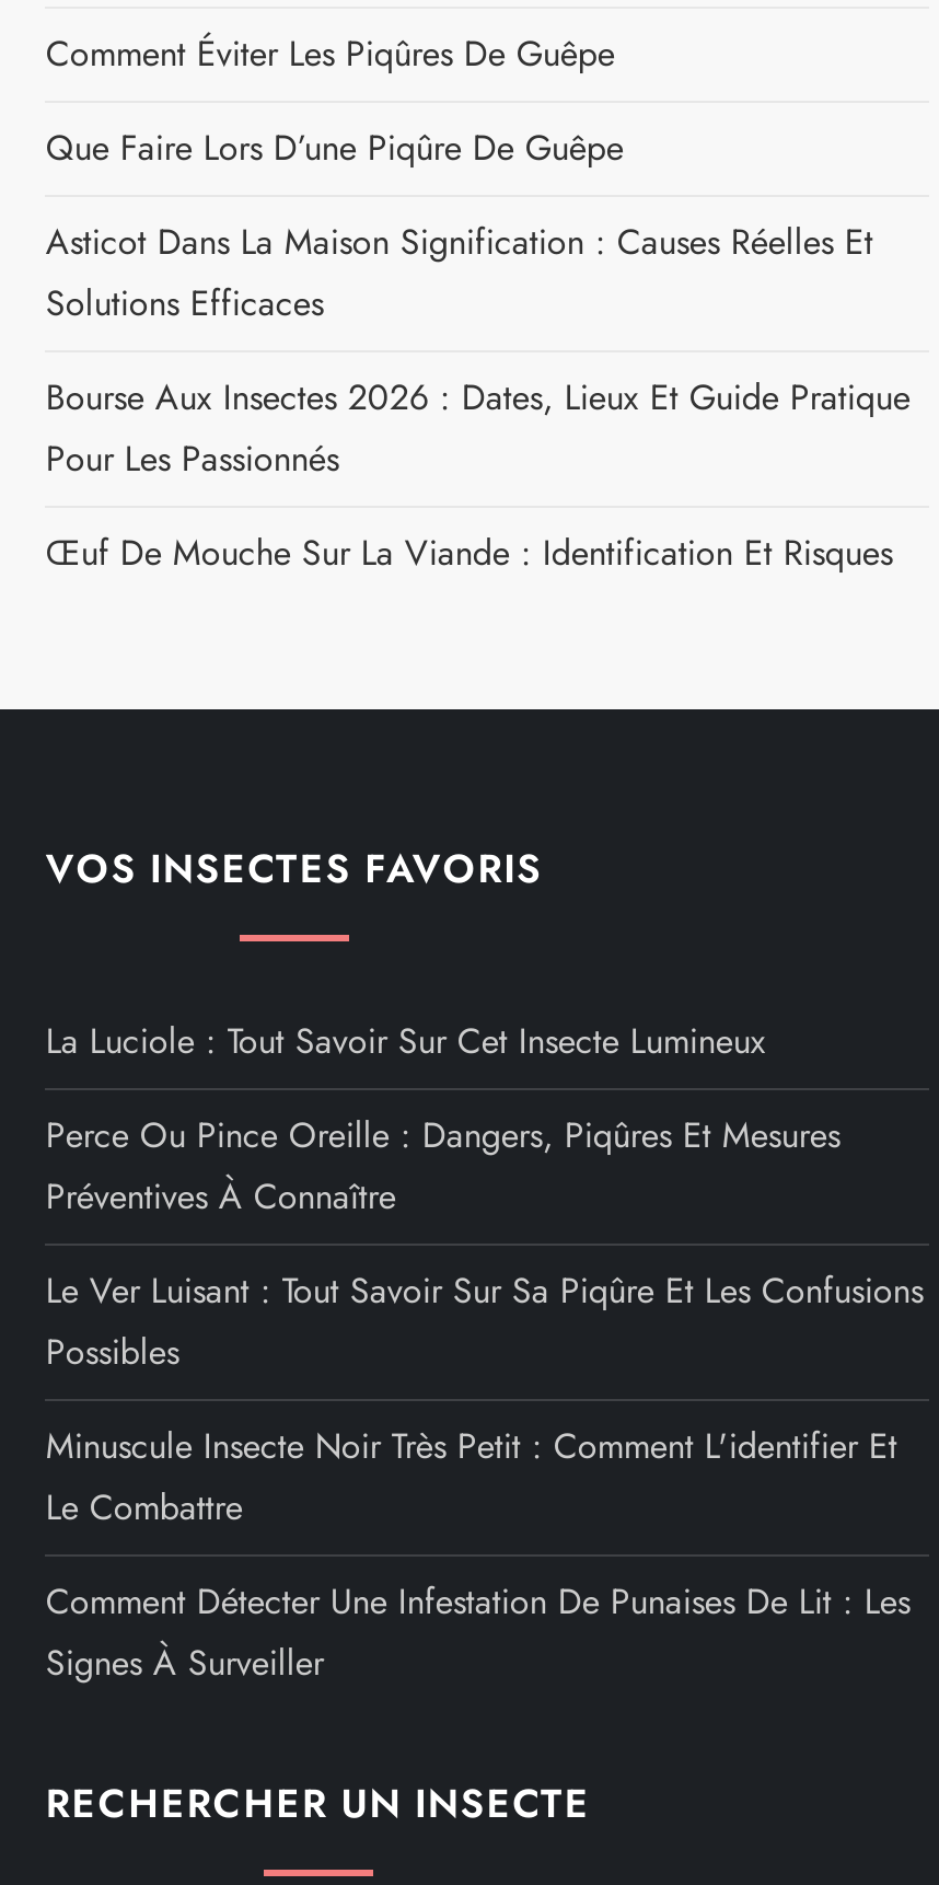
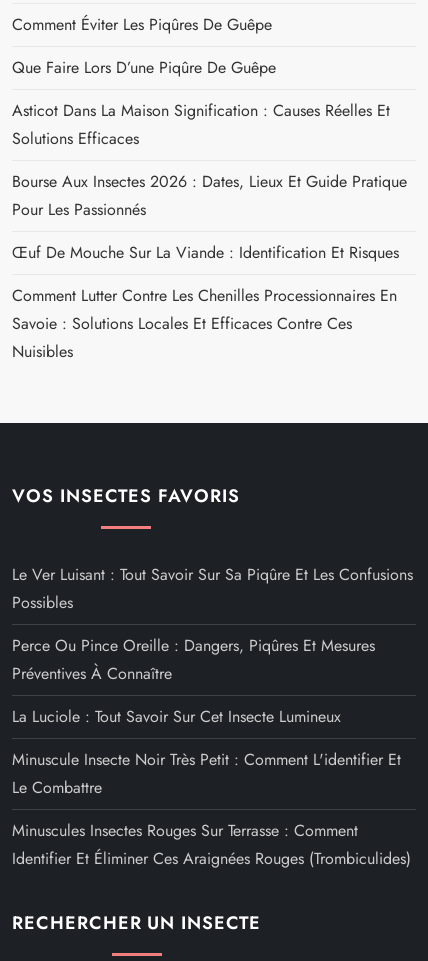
+ Comment Lutter Contre Les Chenilles Processionnaires En
+ Savoie : Solutions Locales Et Efficaces Contre Ces
+ Nuisibles

moved down: Perce Ou Pince Oreille : Dangers, Piqûres Et Mesures | Préventives À Connaître | La Luciole : Tout Savoir Sur Cet Insecte Lumineux

- Comment Détecter Une Infestation De Punaises De Lit : Les
- Signes À Surveiller
+ Minuscules Insectes Rouges Sur Terrasse : Comment
+ Identifier Et Éliminer Ces Araignées Rouges (trombiculides)
